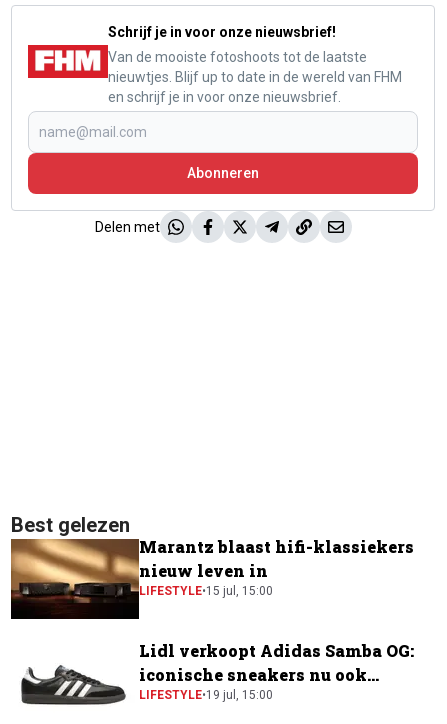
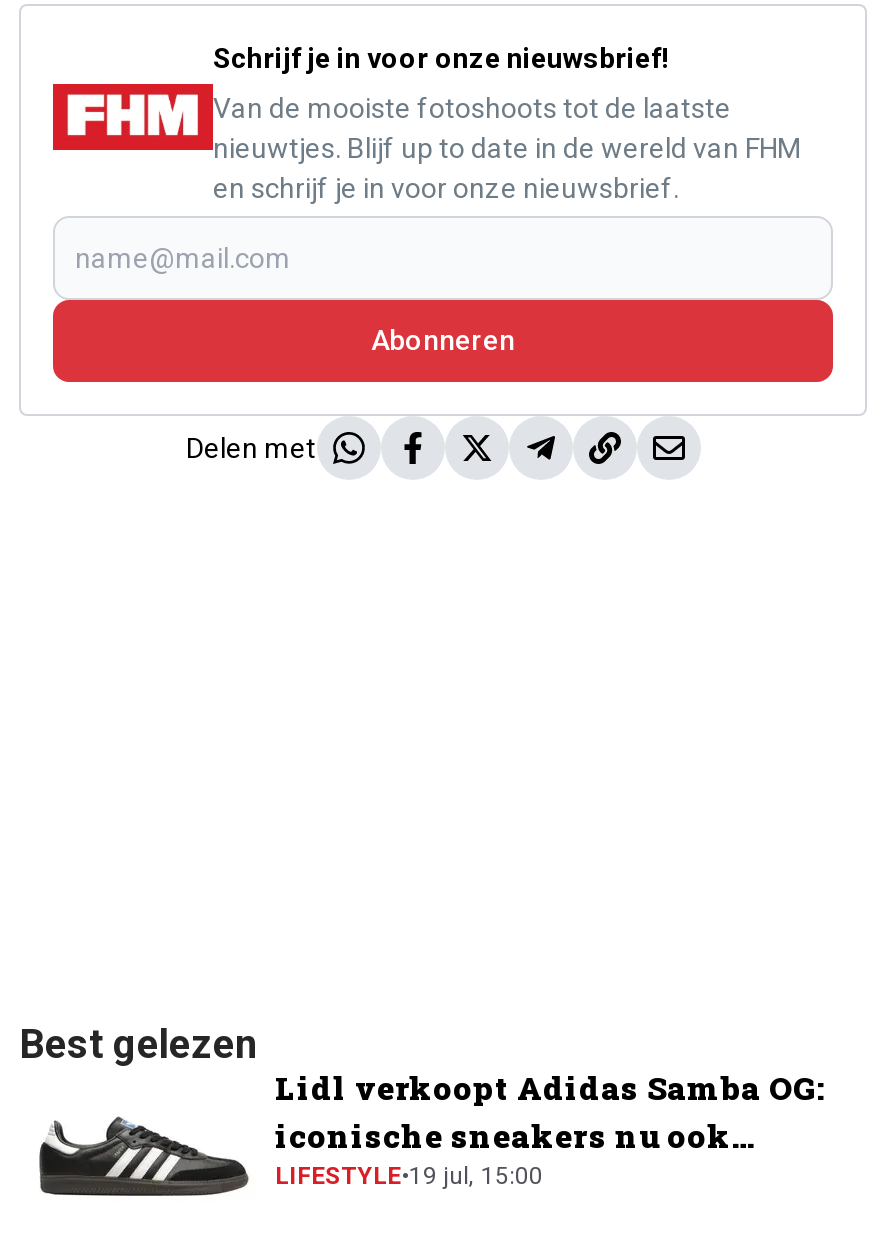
- [image]
- Marantz blaast hifi-klassiekers
- nieuw leven in
- LIFESTYLE•15 jul, 15:00
